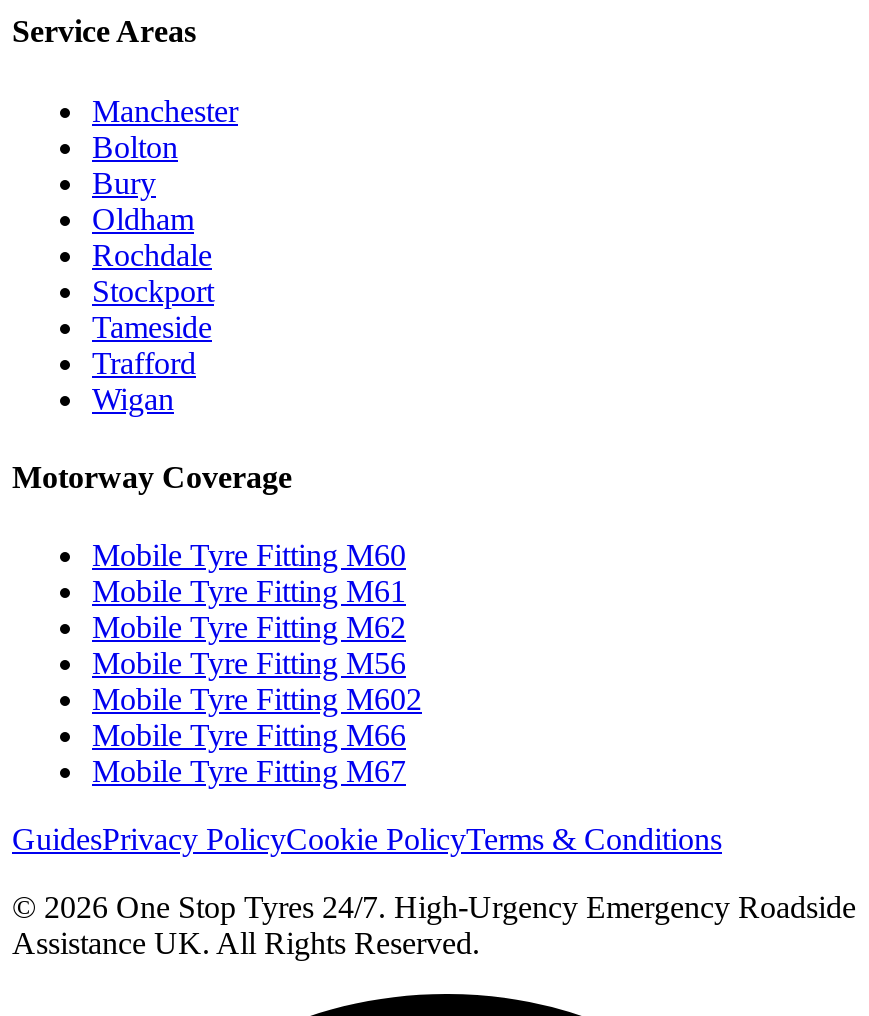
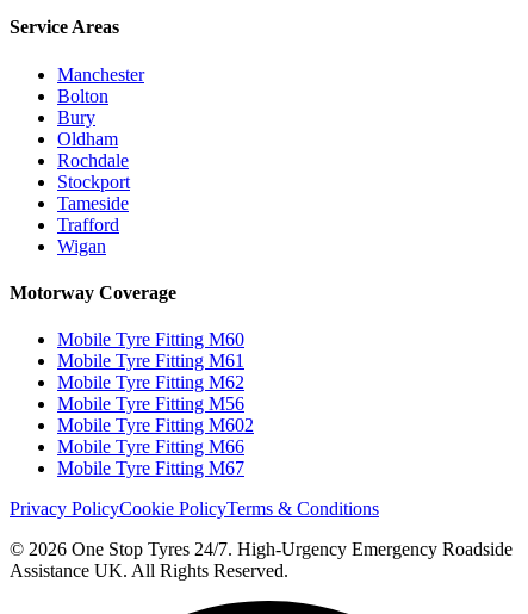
- GuidesPrivacy PolicyCookie PolicyTerms & Conditions
+ Privacy PolicyCookie PolicyTerms & Conditions
